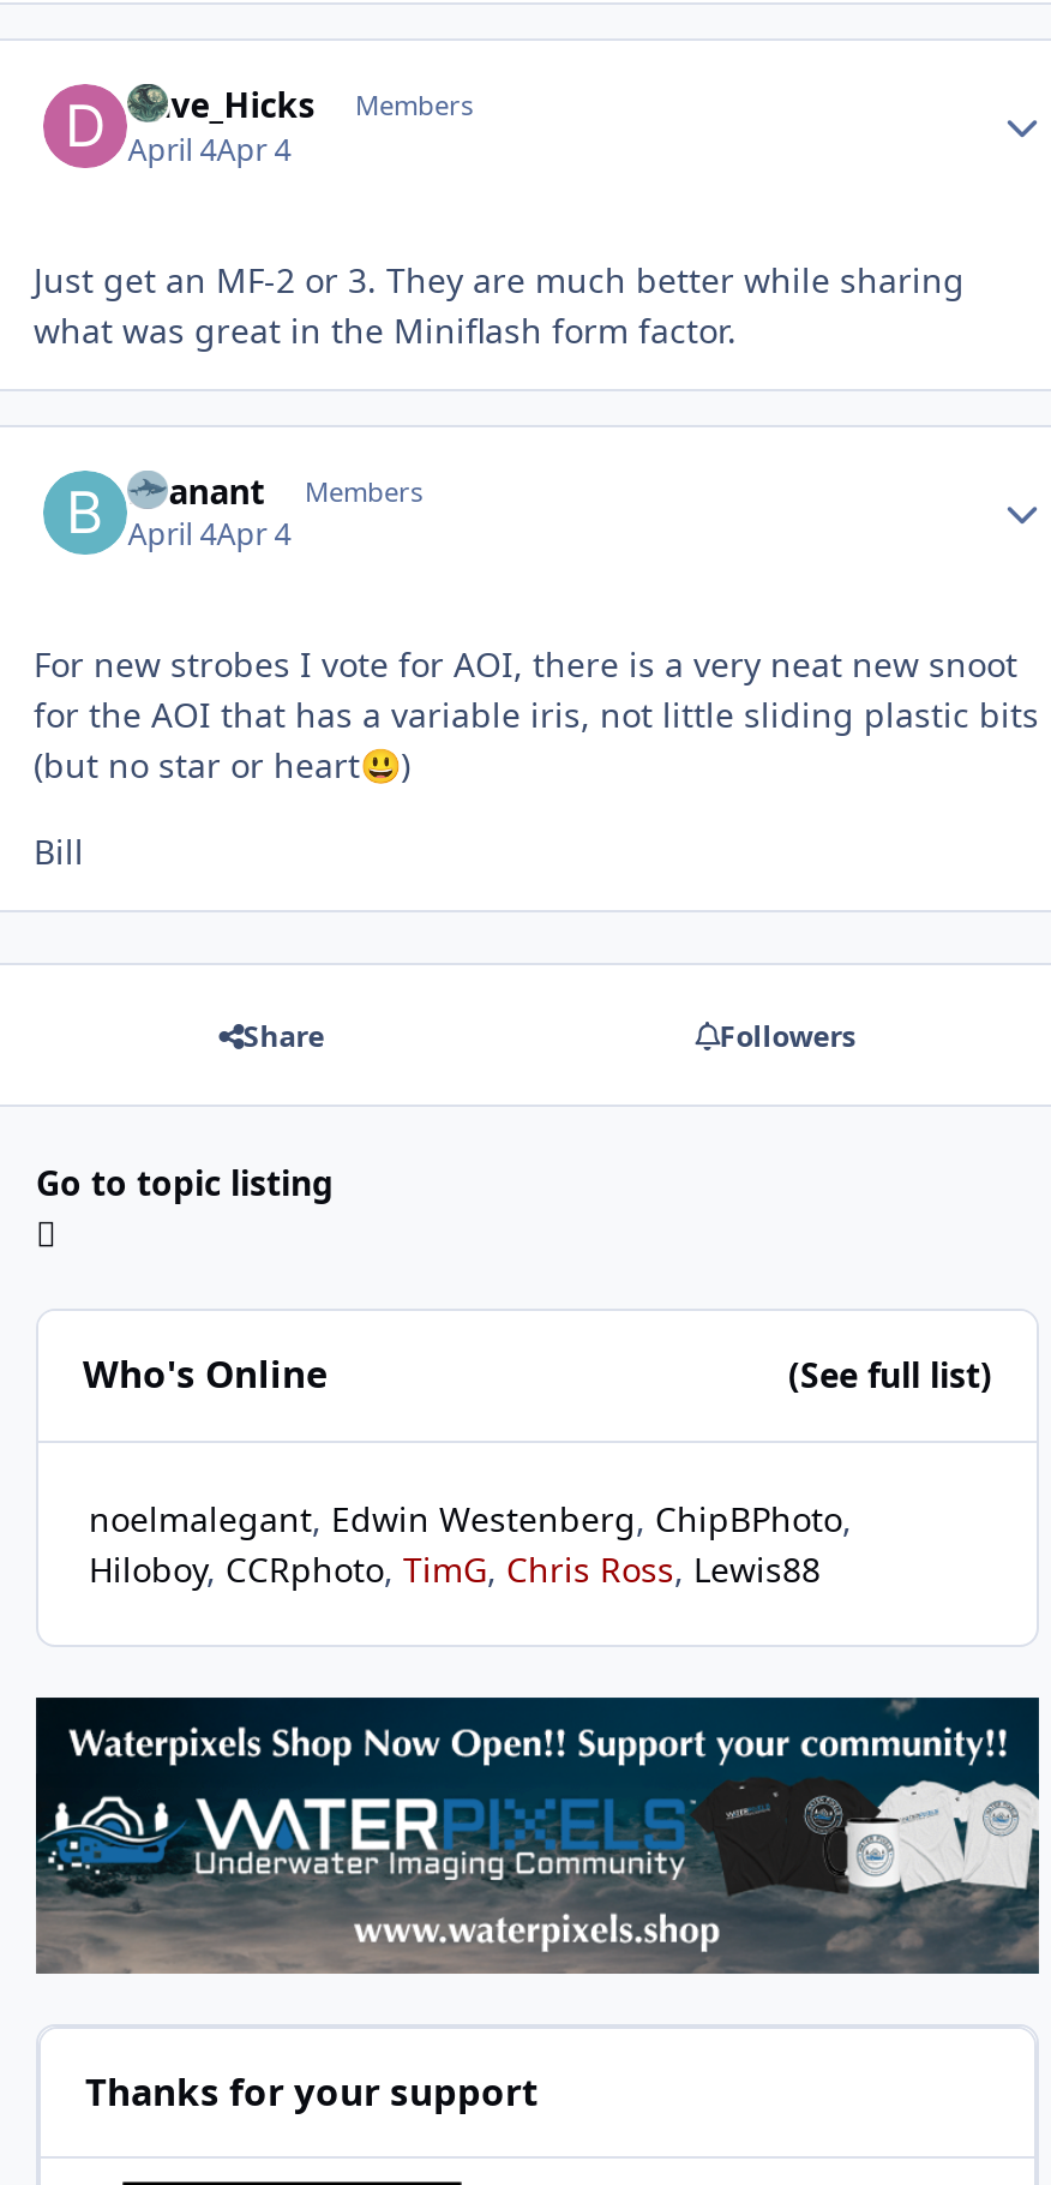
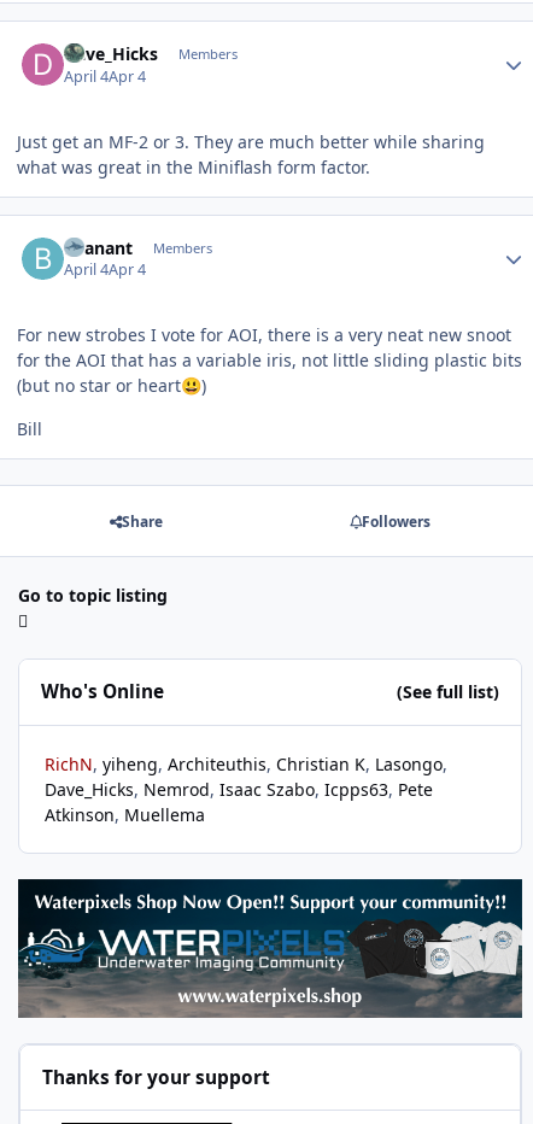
- noelmalegant Edwin Westenberg ChipBPhoto
- Hiloboy CCRphoto TimG Chris Ross Lewis88
+ RichN yiheng Architeuthis Christian K Lasongo
+ Dave_Hicks Nemrod Isaac Szabo Icpps63 Pete
+ Atkinson Muellema
